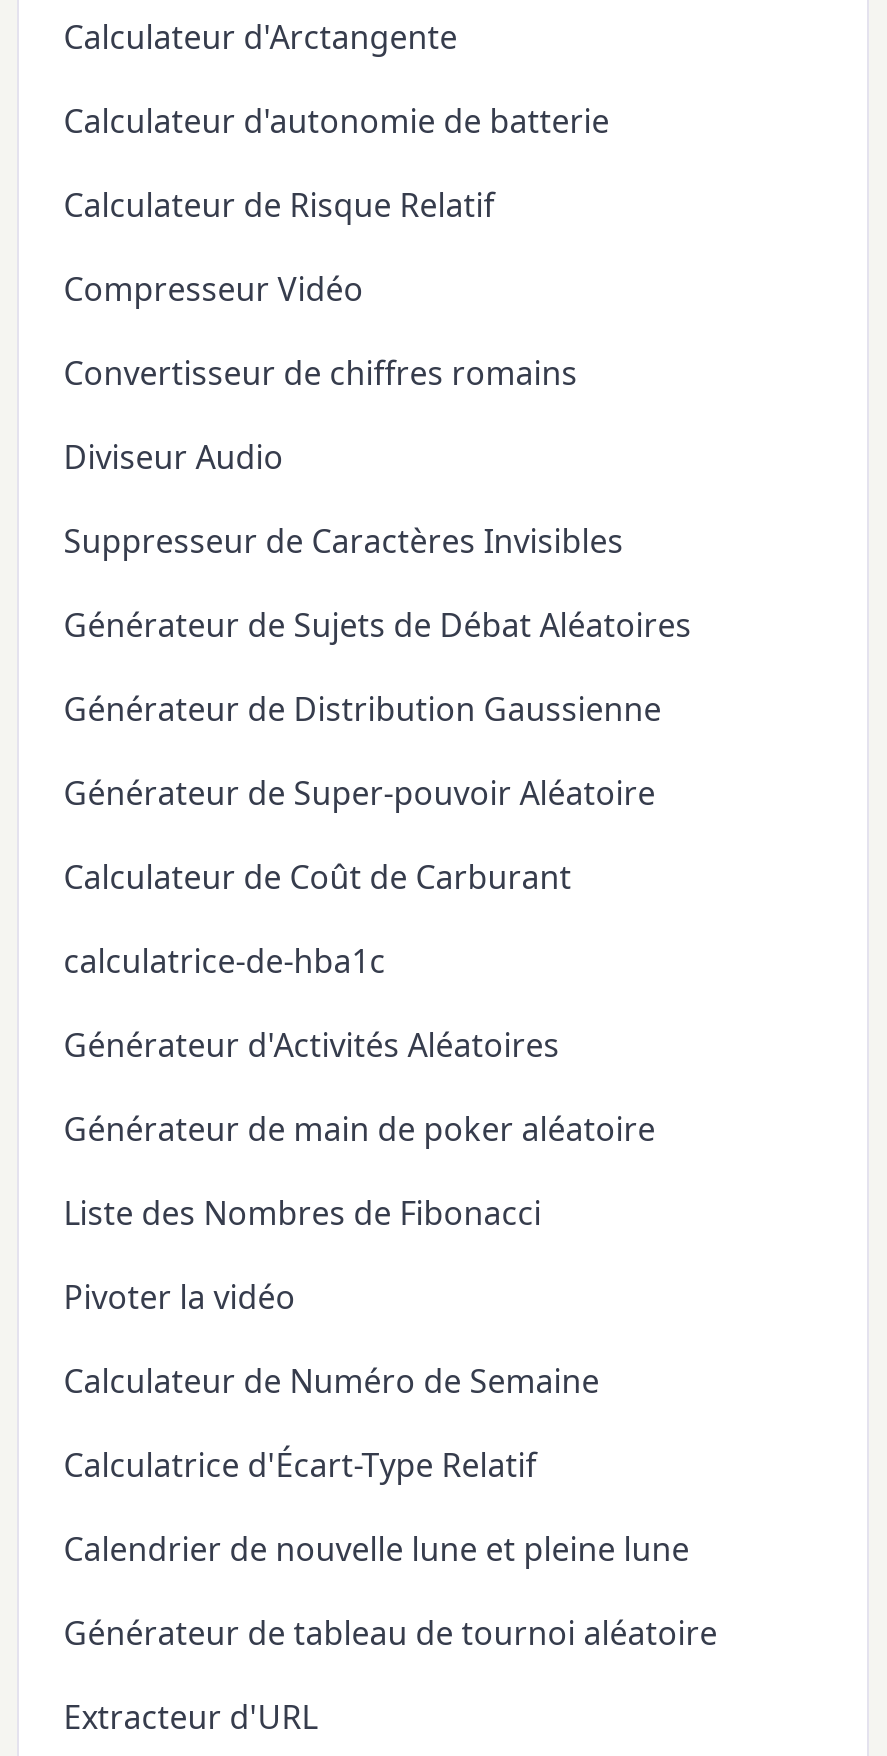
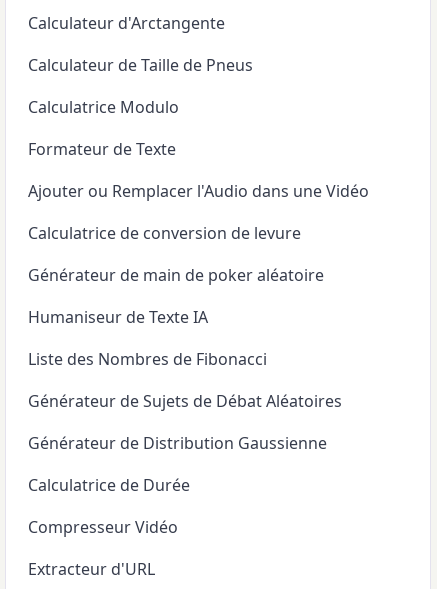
- Calculateur d'autonomie de batterie
- Calculateur de Risque Relatif
- Convertisseur de chiffres romains
- Diviseur Audio
- Suppresseur de Caractères Invisibles
+ Calculateur de Taille de Pneus
+ Calculatrice Modulo
+ Formateur de Texte
+ Ajouter ou Remplacer l'Audio dans une Vidéo
+ Calculatrice de conversion de levure
+ Humaniseur de Texte IA

moved down: Compresseur Vidéo

moved down: Générateur de Sujets de Débat Aléatoires | Générateur de Distribution Gaussienne

- Générateur de Super-pouvoir Aléatoire
- Calculateur de Coût de Carburant
- calculatrice-de-hba1c
- Générateur d'Activités Aléatoires
- Pivoter la vidéo
- Calculateur de Numéro de Semaine
- Calculatrice d'Écart-Type Relatif
- Calendrier de nouvelle lune et pleine lune
- Générateur de tableau de tournoi aléatoire
+ Calculatrice de Durée

moved up: Générateur de main de poker aléatoire

moved up: Liste des Nombres de Fibonacci
